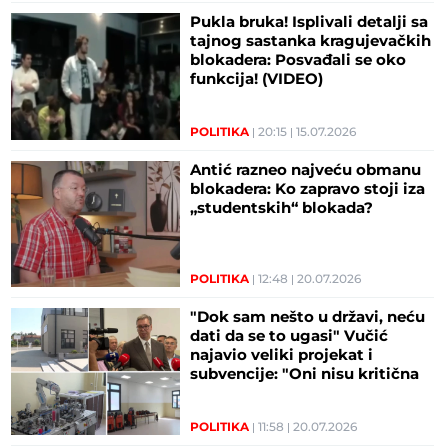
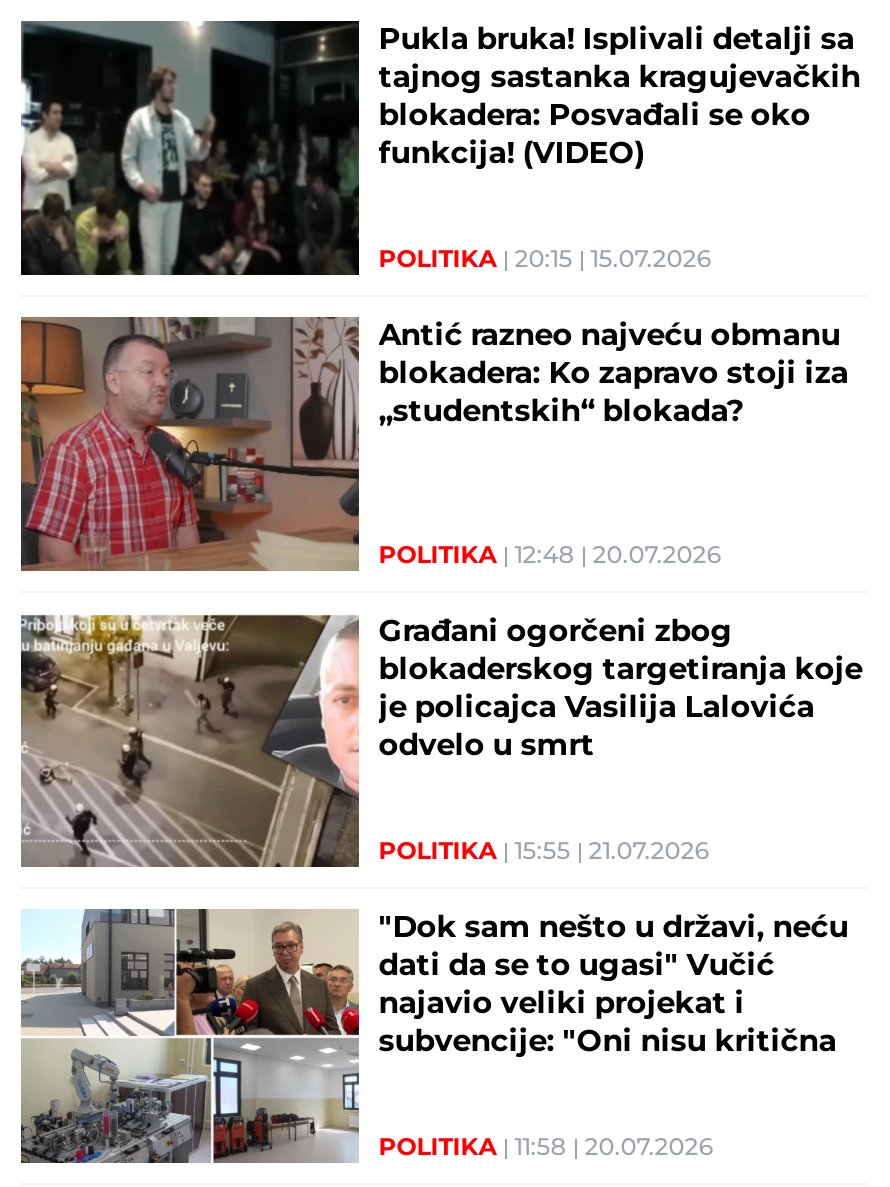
+ [image]
+ Građani ogorčeni zbog
+ blokaderskog targetiranja koje
+ je policajca Vasilija Lalovića
+ odvelo u smrt
+ POLITIKA 15:55 21.07.2026
